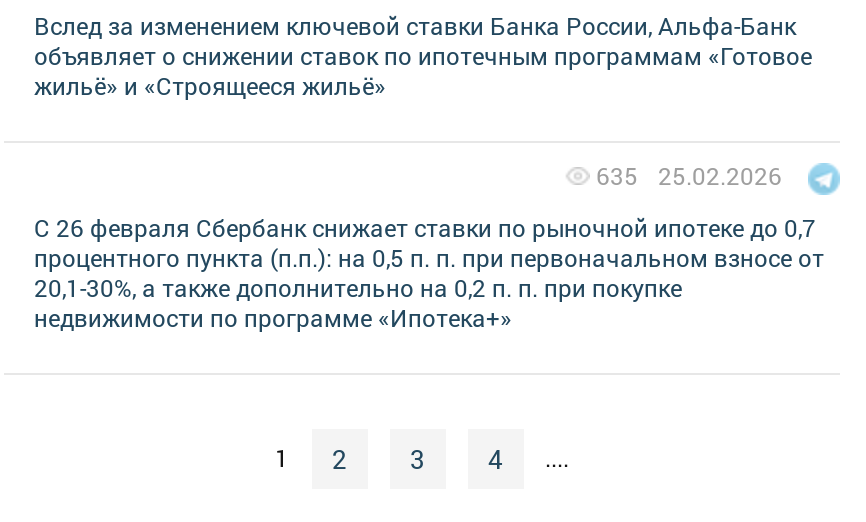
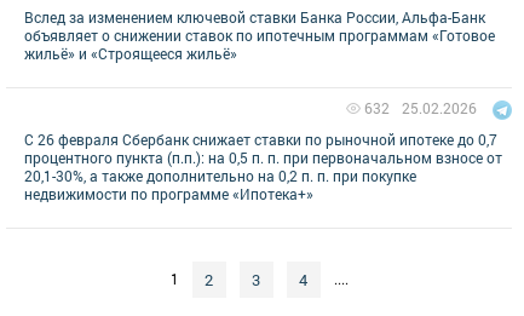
- 635 25.02.2026
+ 632 25.02.2026
